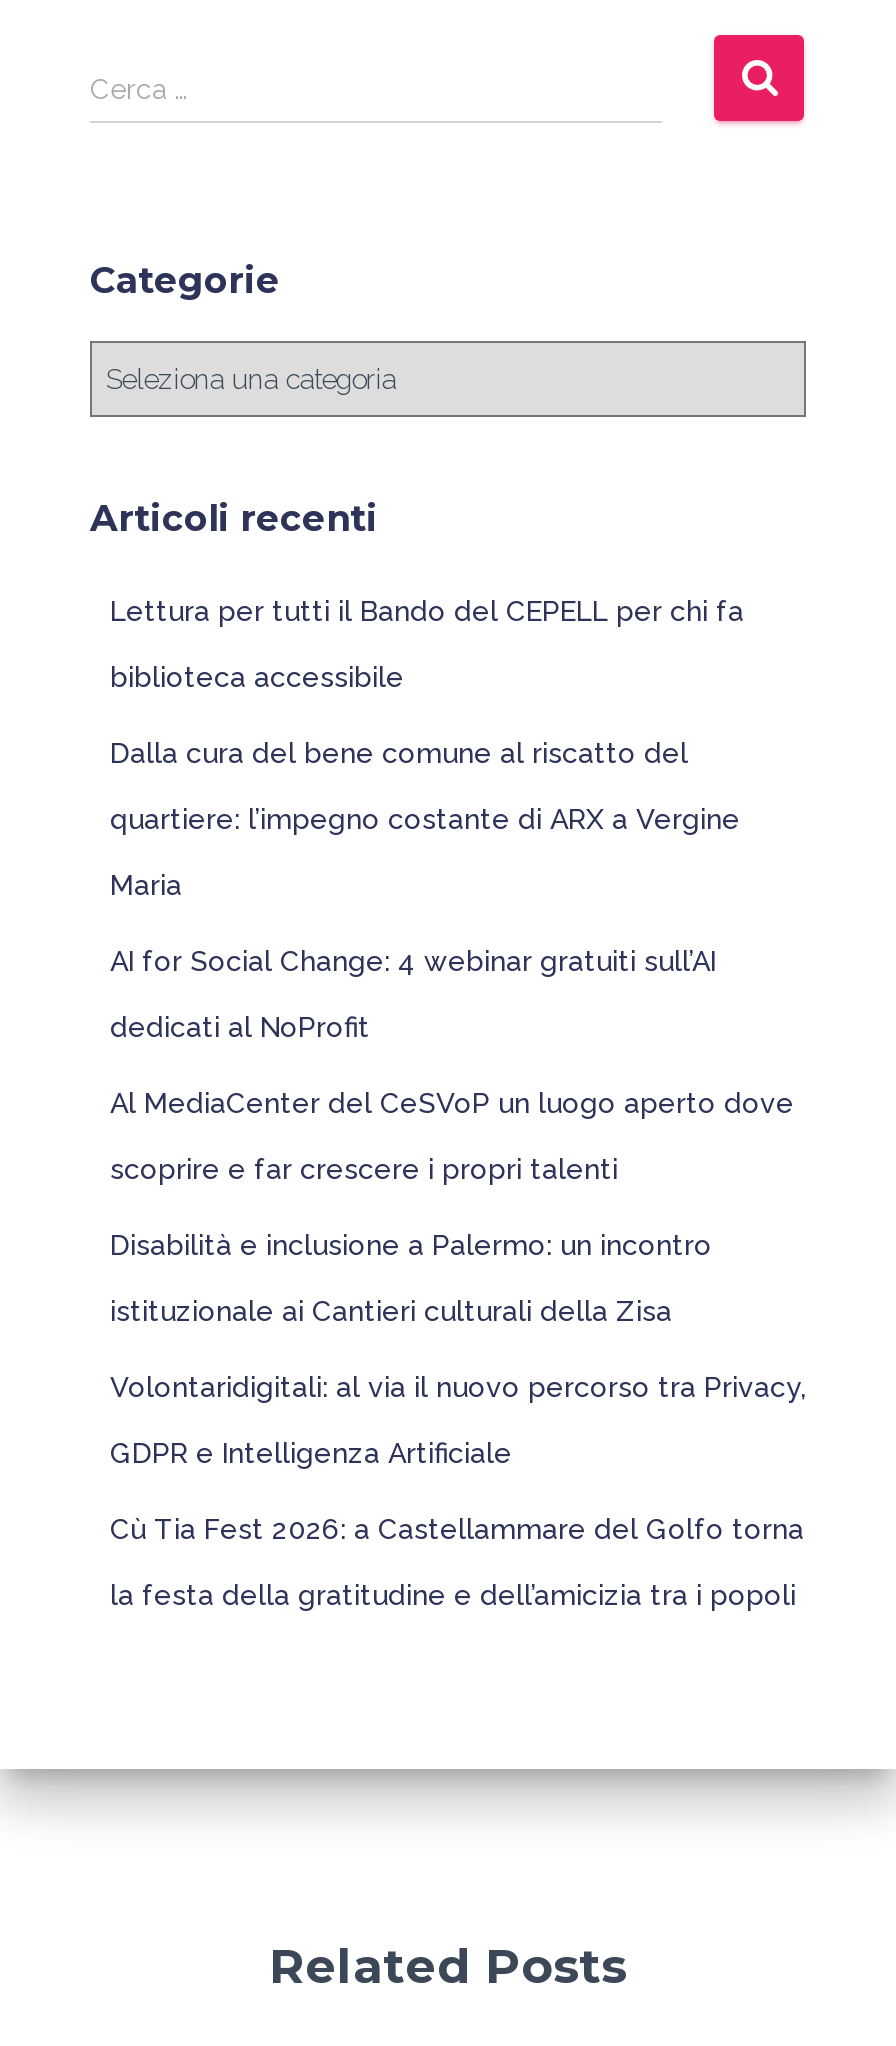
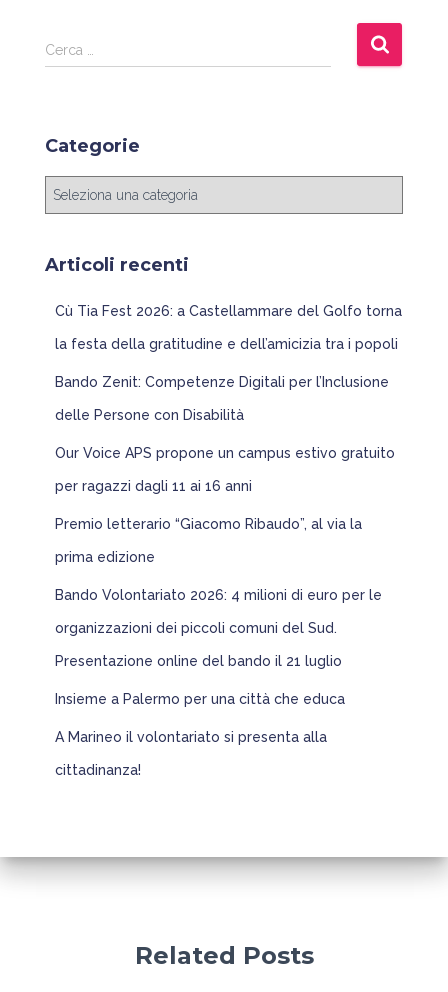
- Lettura per tutti il Bando del CEPELL per chi fa
- biblioteca accessibile
- Dalla cura del bene comune al riscatto del
- quartiere: l’impegno costante di ARX a Vergine
- Maria
- AI for Social Change: 4 webinar gratuiti sull’AI
- dedicati al NoProfit
- Al MediaCenter del CeSVoP un luogo aperto dove
- scoprire e far crescere i propri talenti
- Disabilità e inclusione a Palermo: un incontro
- istituzionale ai Cantieri culturali della Zisa
- Volontaridigitali: al via il nuovo percorso tra Privacy,
- GDPR e Intelligenza Artificiale

+ Bando Zenit: Competenze Digitali per l’Inclusione
+ delle Persone con Disabilità
+ Our Voice APS propone un campus estivo gratuito
+ per ragazzi dagli 11 ai 16 anni
+ Premio letterario “Giacomo Ribaudo”, al via la
+ prima edizione
+ Bando Volontariato 2026: 4 milioni di euro per le
+ organizzazioni dei piccoli comuni del Sud.
+ Presentazione online del bando il 21 luglio
+ Insieme a Palermo per una città che educa
+ A Marineo il volontariato si presenta alla
+ cittadinanza!

moved up: Cù Tia Fest 2026: a Castellammare del Golfo torna | la festa della gratitudine e dell’amicizia tra i popoli
